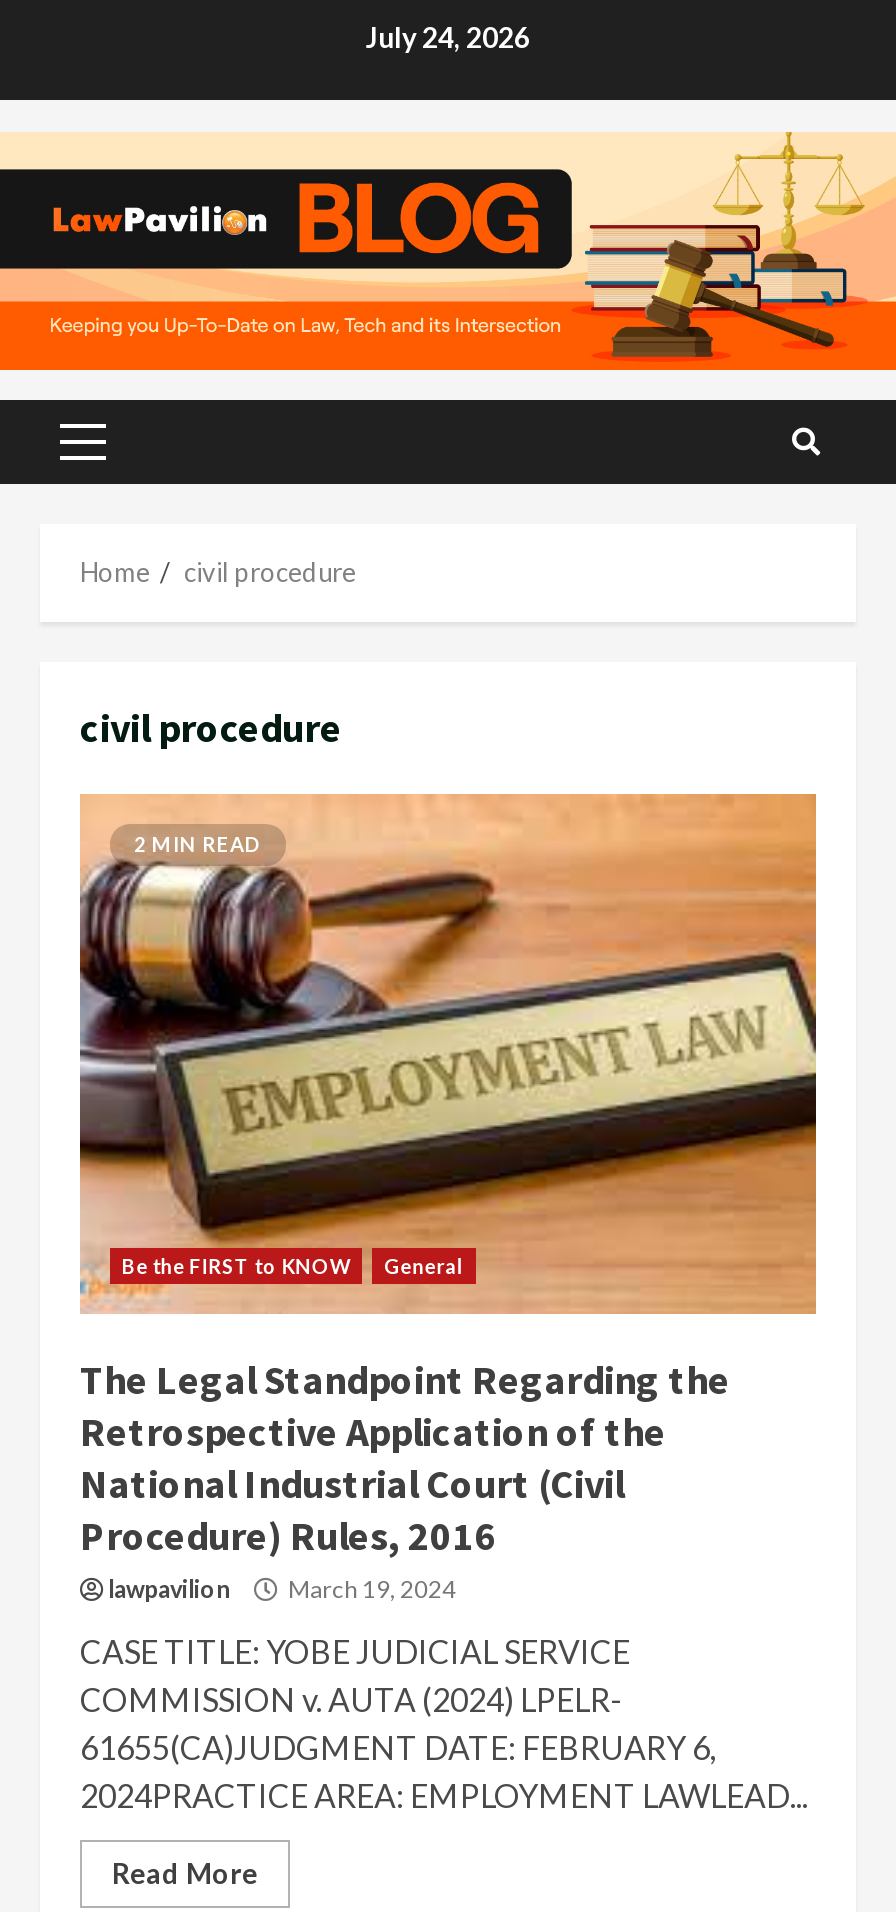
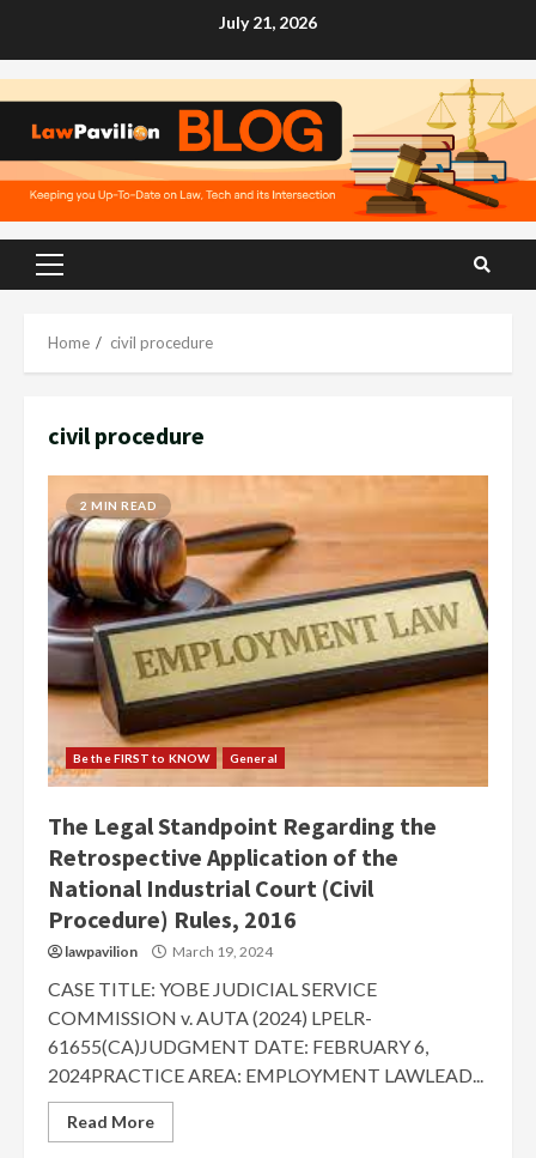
- July 24, 2026
+ July 21, 2026
